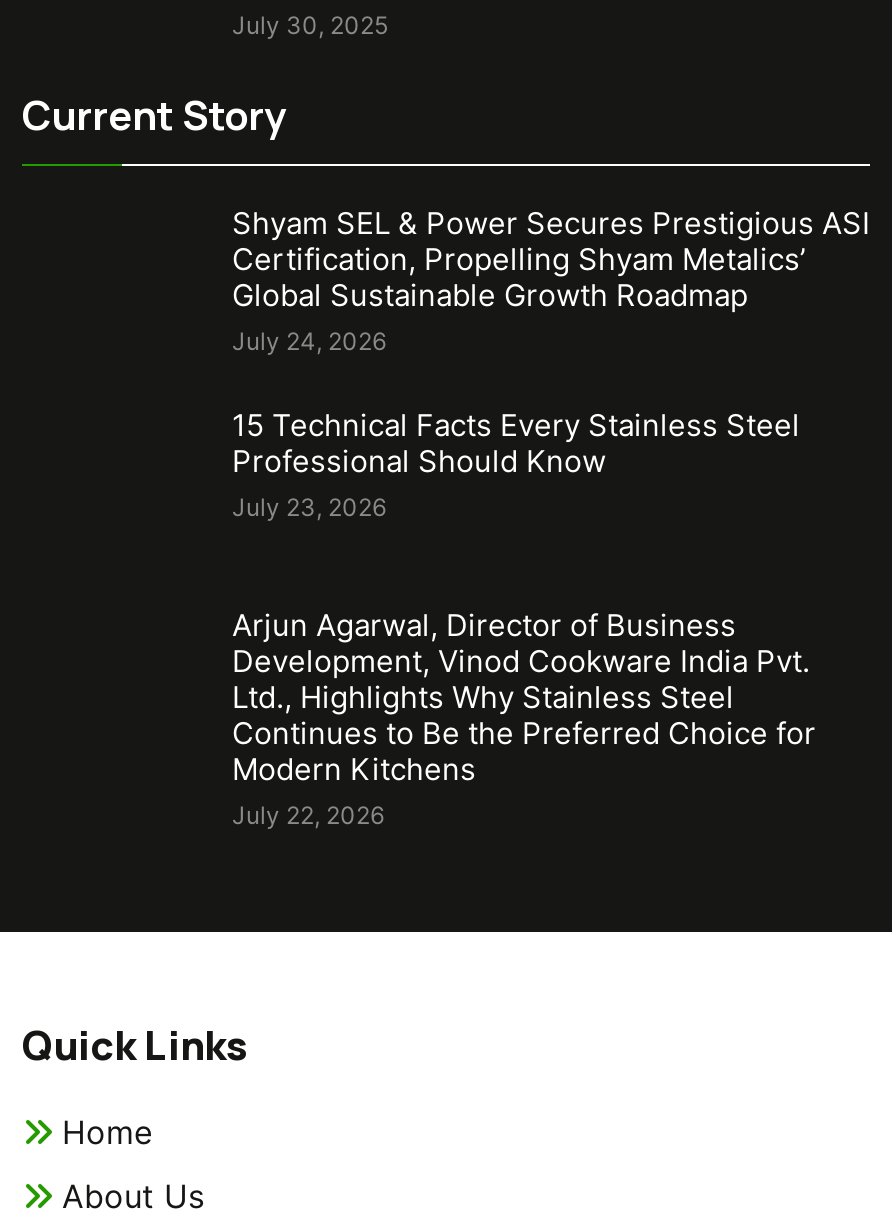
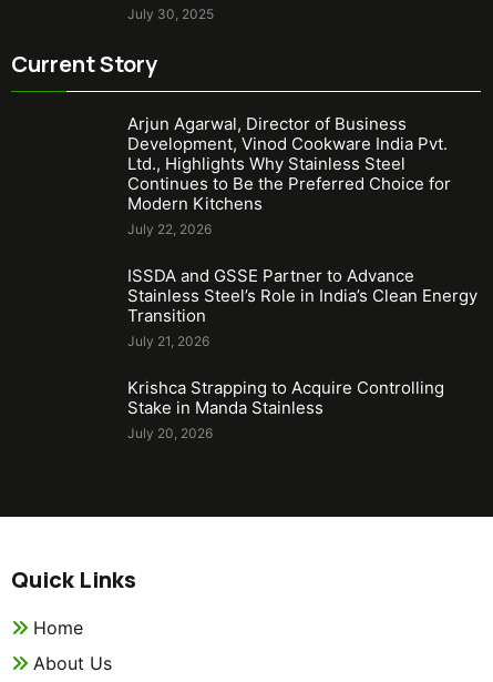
- Shyam SEL & Power Secures Prestigious ASI
- Certification, Propelling Shyam Metalics’
- Global Sustainable Growth Roadmap
- July 24, 2026
- 15 Technical Facts Every Stainless Steel
- Professional Should Know
- July 23, 2026

moved up: Arjun Agarwal, Director of Business | Development, Vinod Cookware India Pvt. | Ltd., Highlights Why Stainless Steel | Continues to Be the Preferred Choice for | Modern Kitchens | July 22, 2026

+ ISSDA and GSSE Partner to Advance
+ Stainless Steel’s Role in India’s Clean Energy
+ Transition
+ July 21, 2026
+ Krishca Strapping to Acquire Controlling
+ Stake in Manda Stainless
+ July 20, 2026
